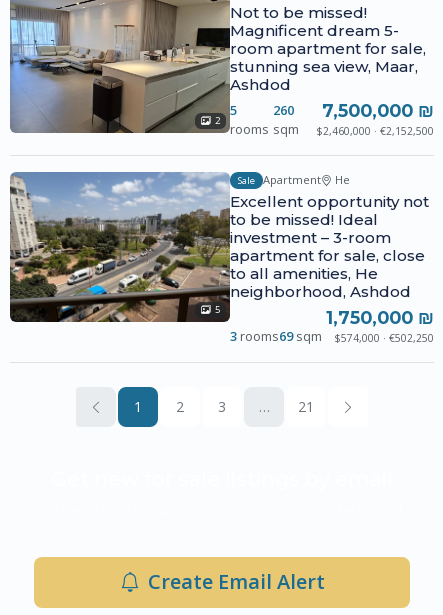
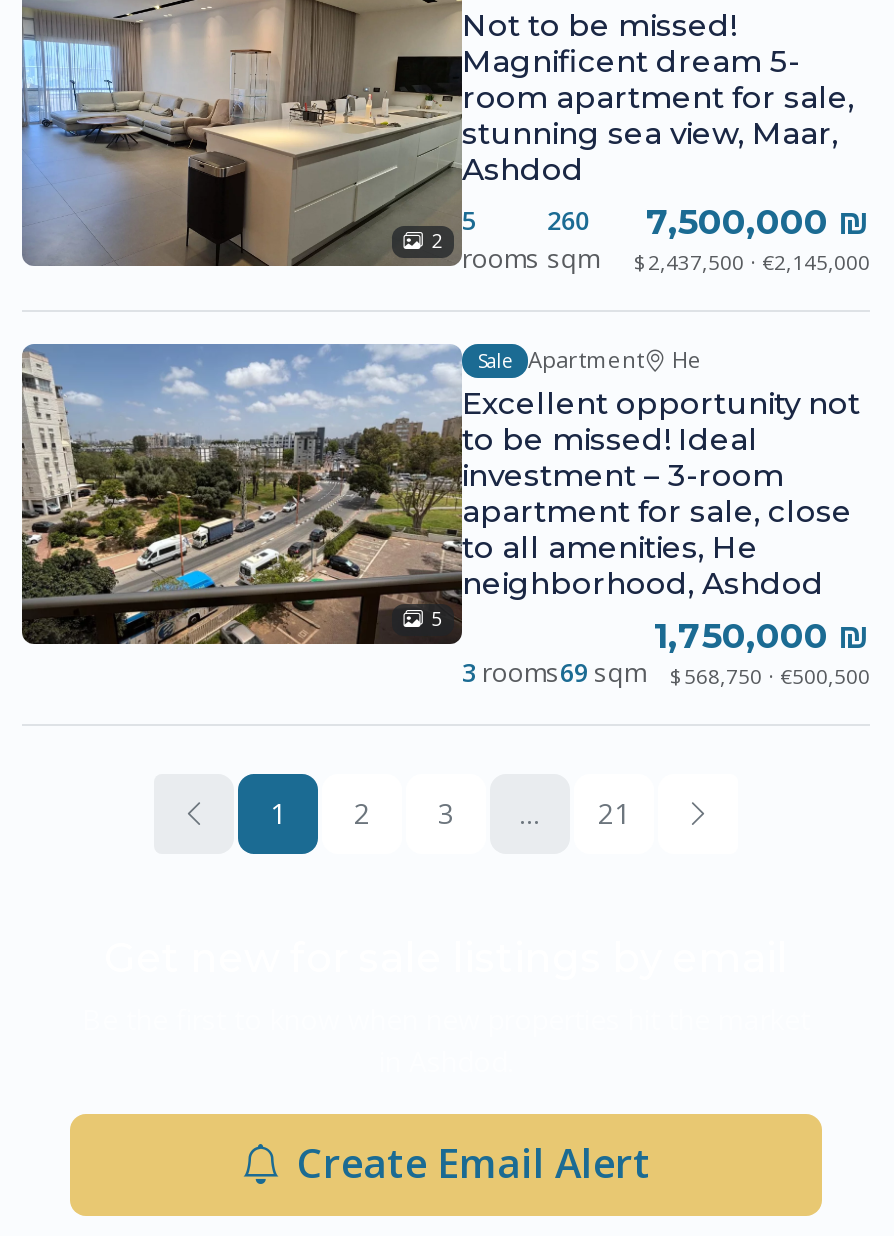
- 2 rooms sqm $2,460,000 · €2,152,500
+ 2 rooms sqm $2,437,500 · €2,145,000

- 3 rooms69 sqm $574,000 · €502,250
+ 3 rooms69 sqm $568,750 · €500,500
